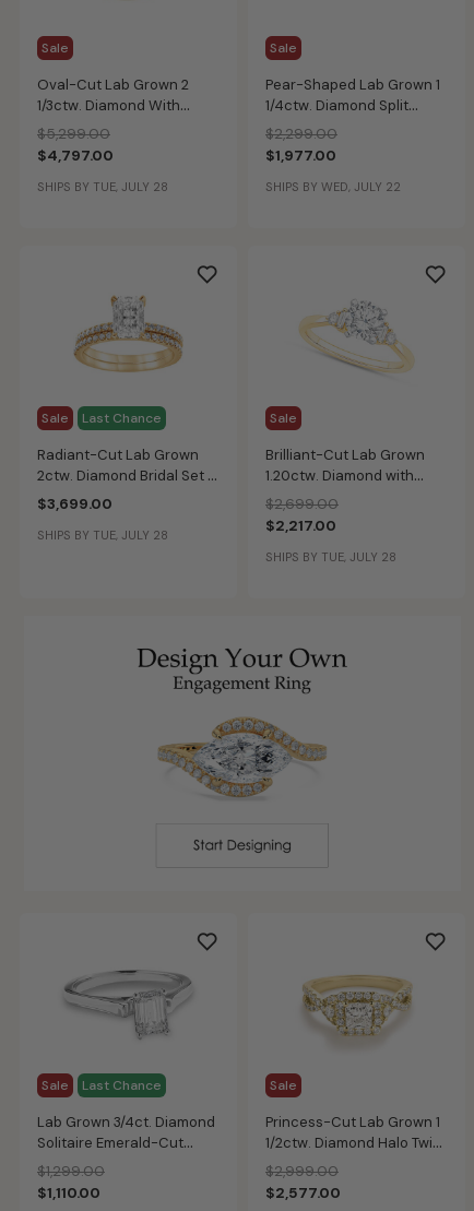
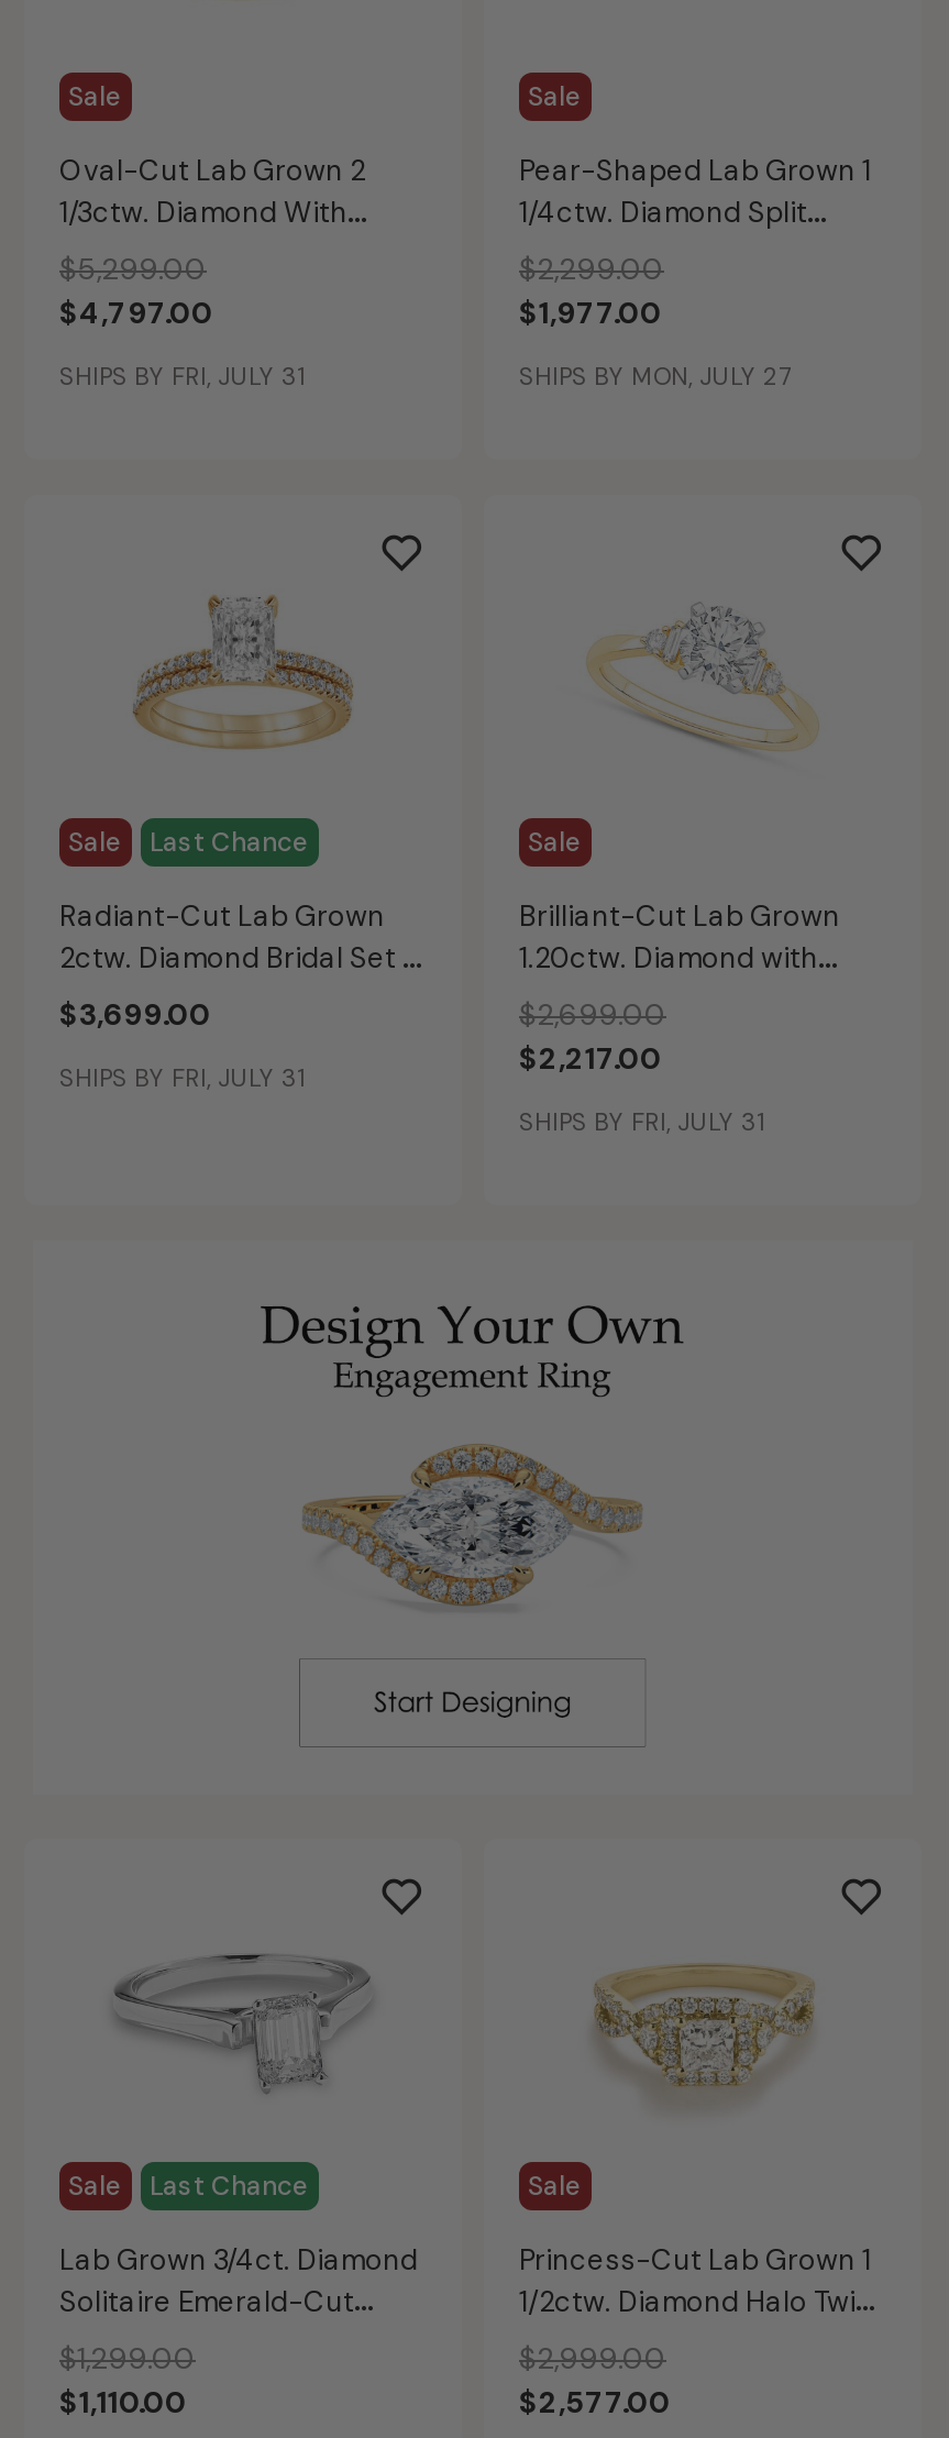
- SHIPS BY TUE, JULY 28
+ SHIPS BY FRI, JULY 31

- SHIPS BY WED, JULY 22
+ SHIPS BY MON, JULY 27

- SHIPS BY TUE, JULY 28
+ SHIPS BY FRI, JULY 31

- SHIPS BY TUE, JULY 28
+ SHIPS BY FRI, JULY 31
